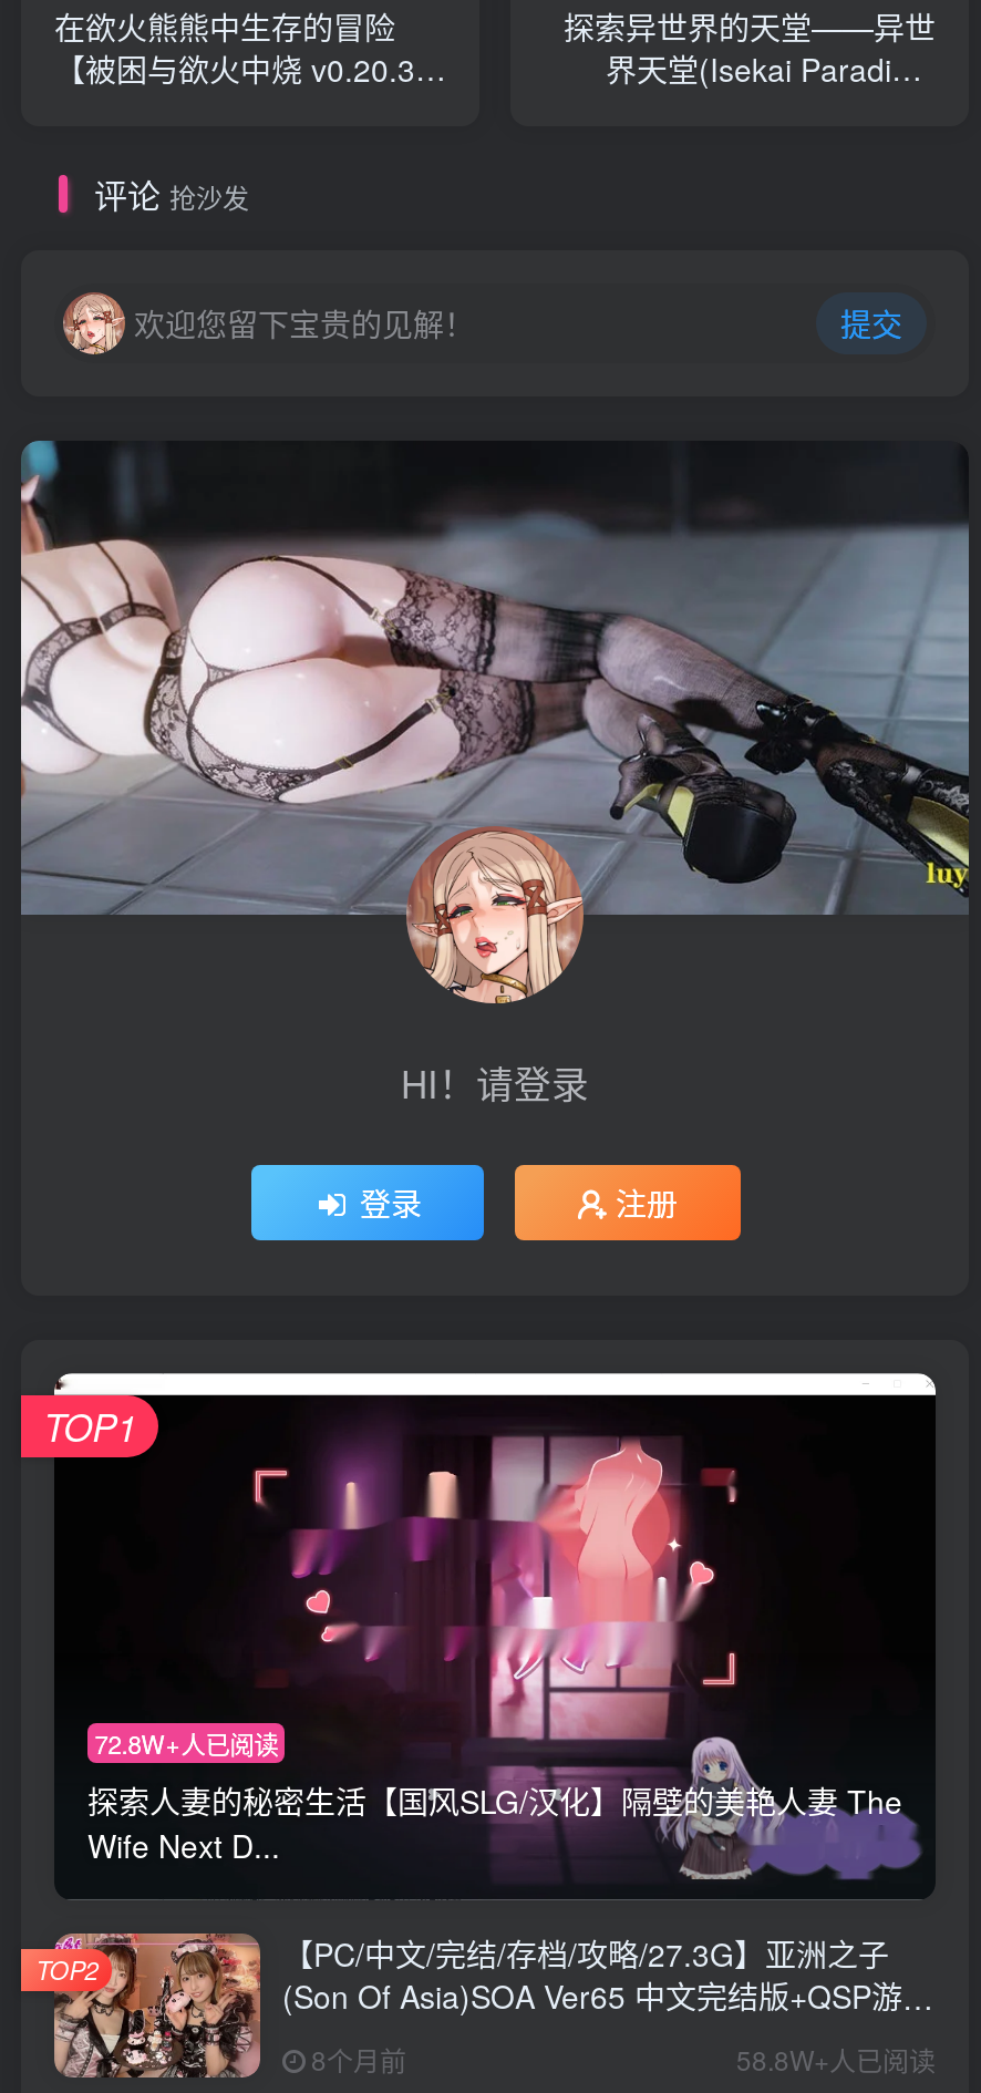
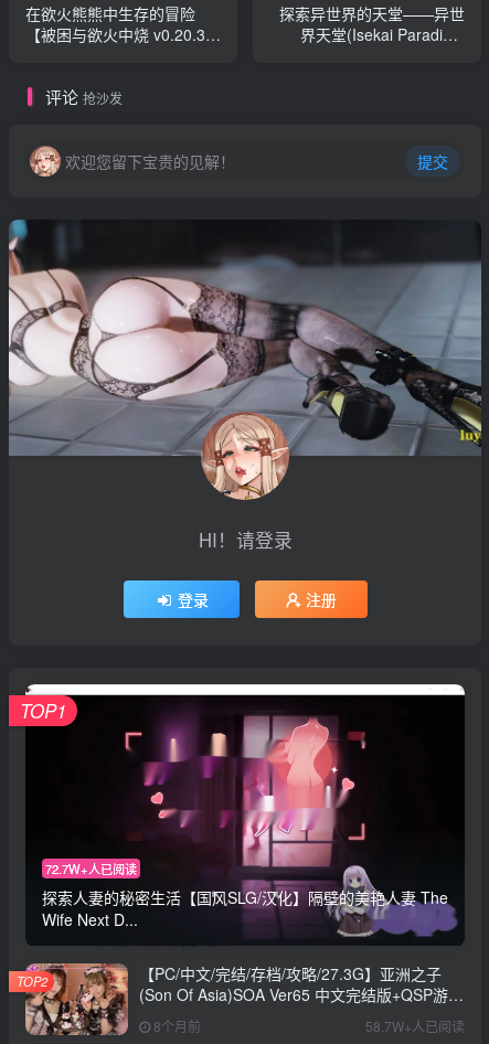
- 72.8W+人已阅读
+ 72.7W+人已阅读

- 58.8W+人已阅读
+ 58.7W+人已阅读
